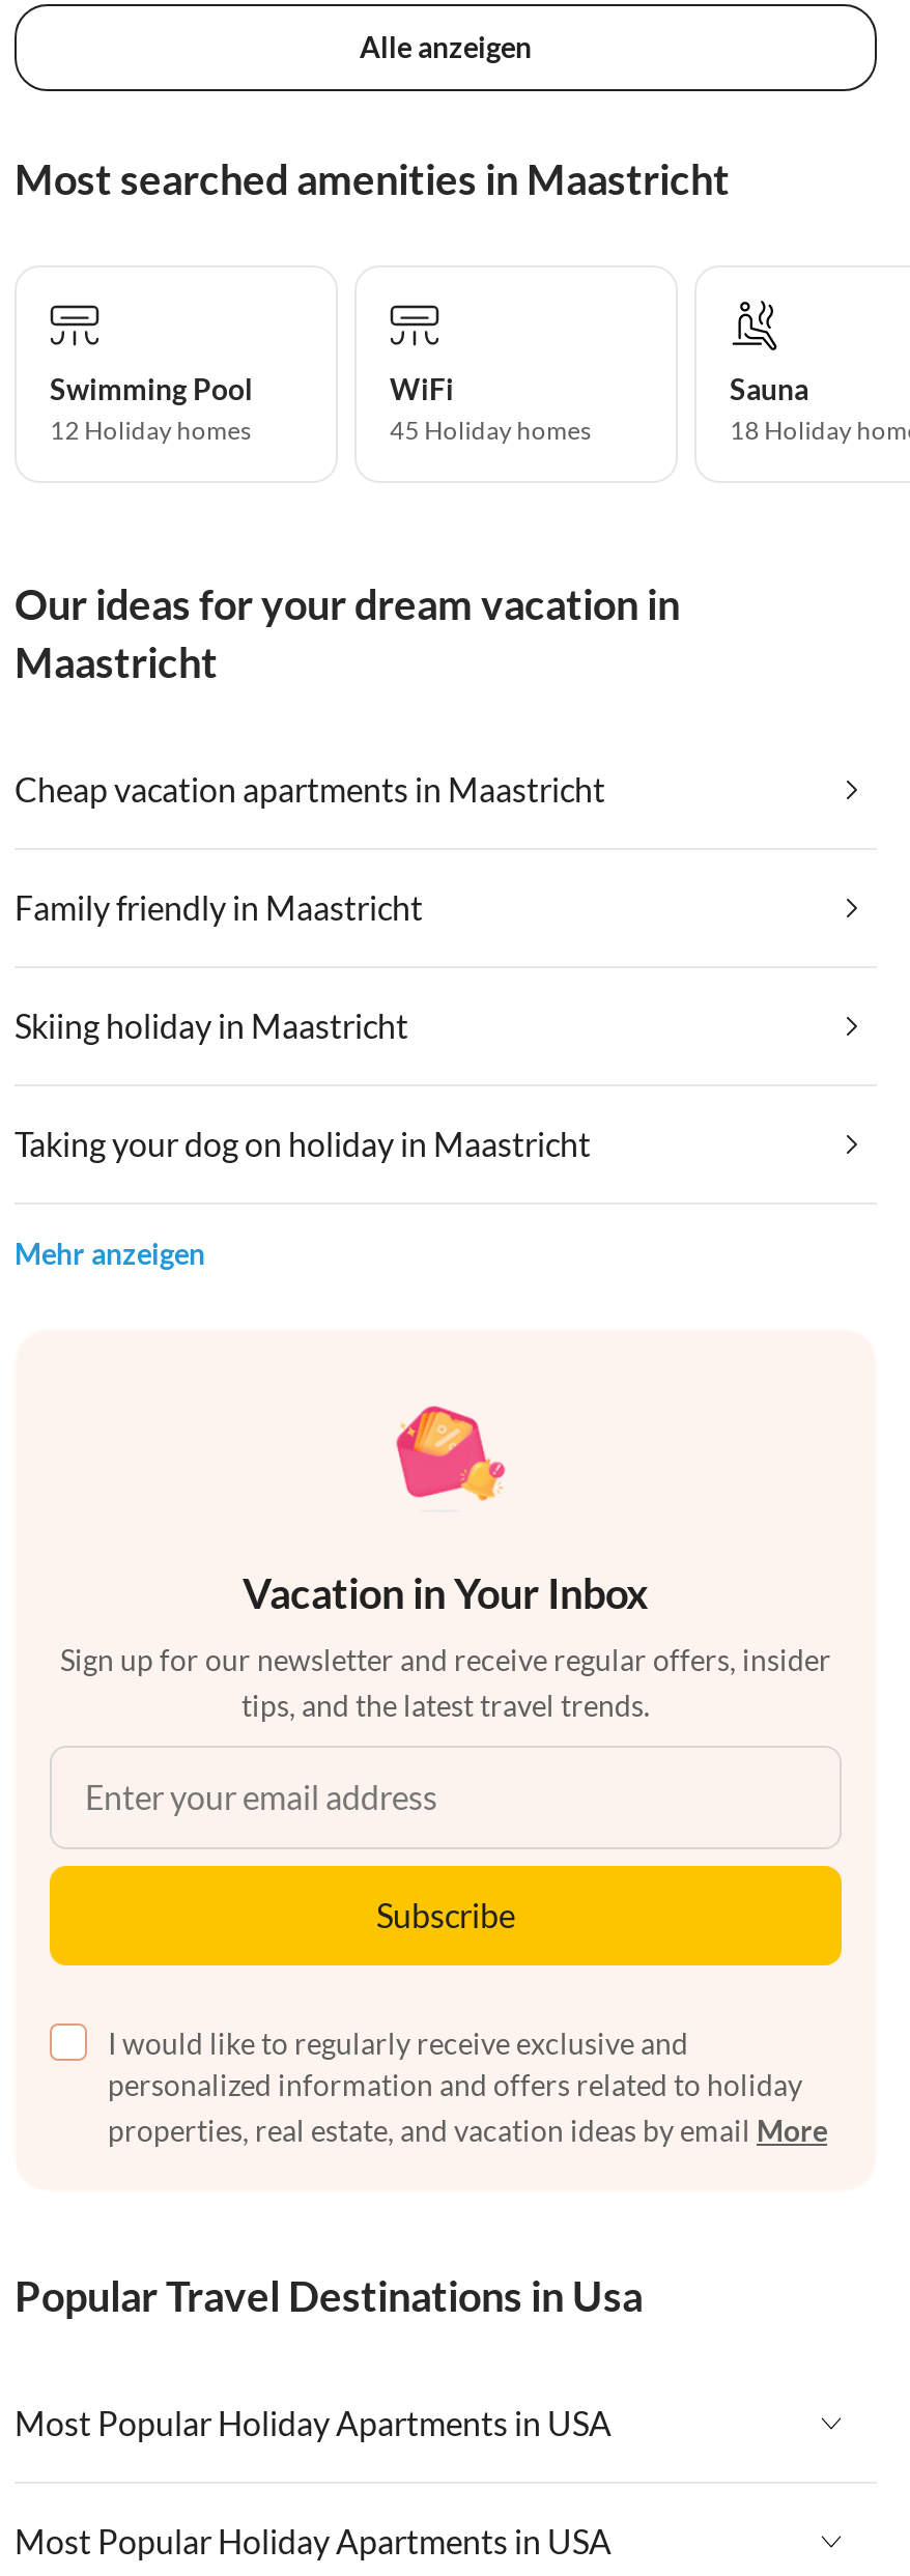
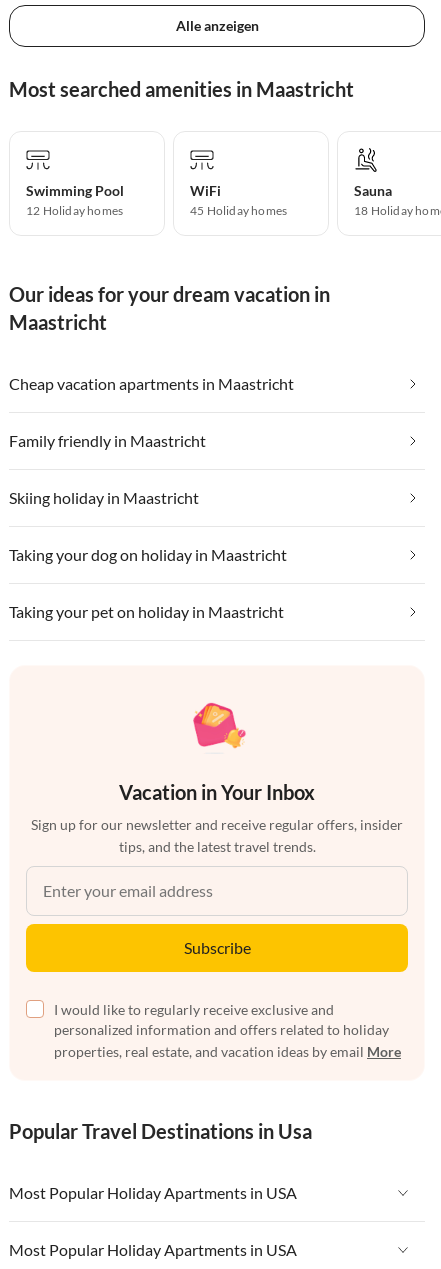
- Mehr anzeigen
+ Taking your pet on holiday in Maastricht
